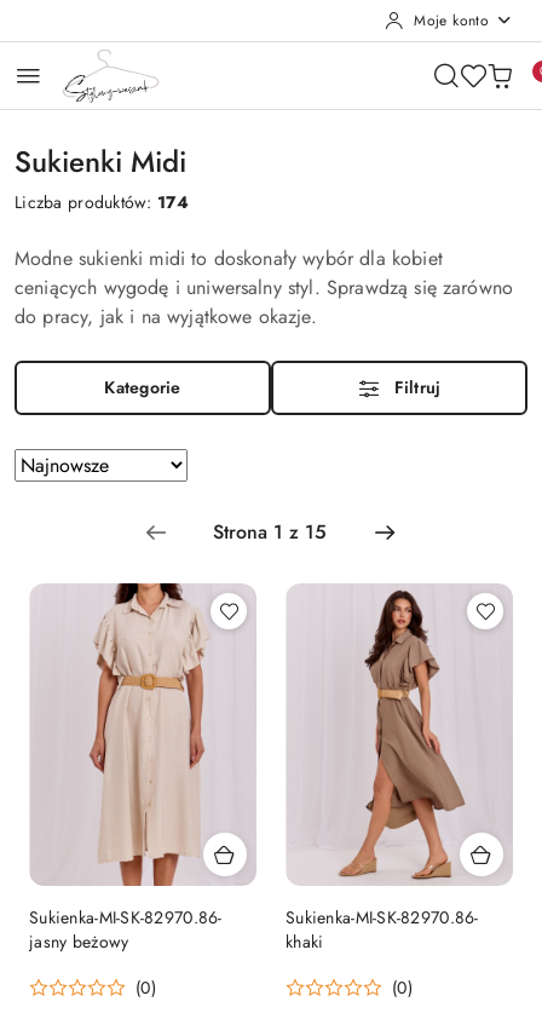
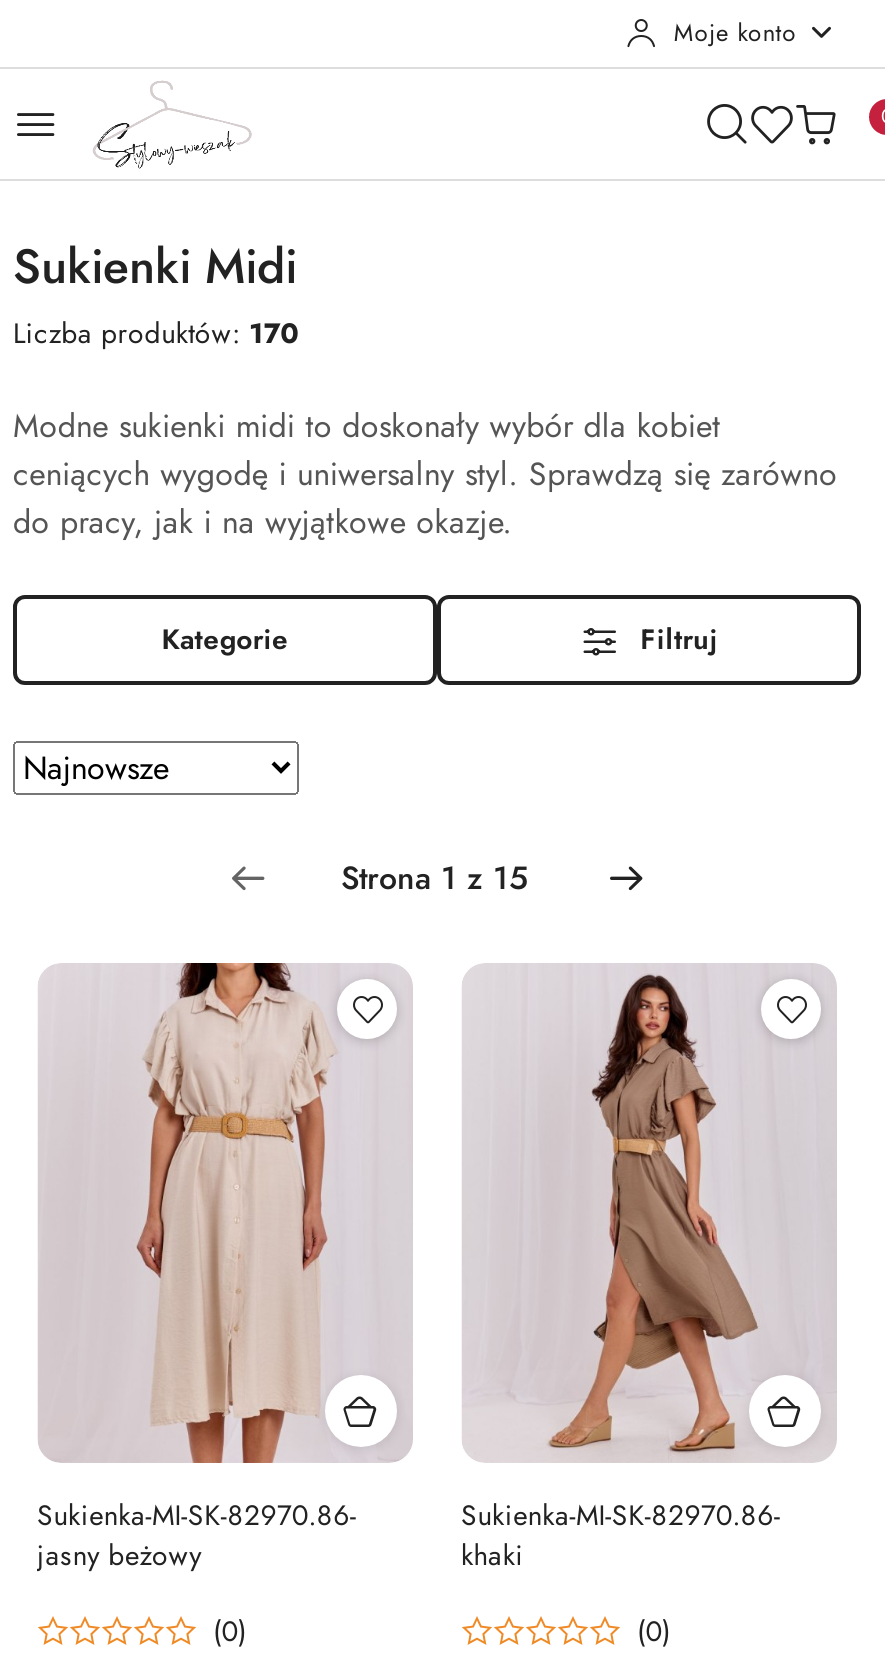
- Liczba produktów: 174
+ Liczba produktów: 170
